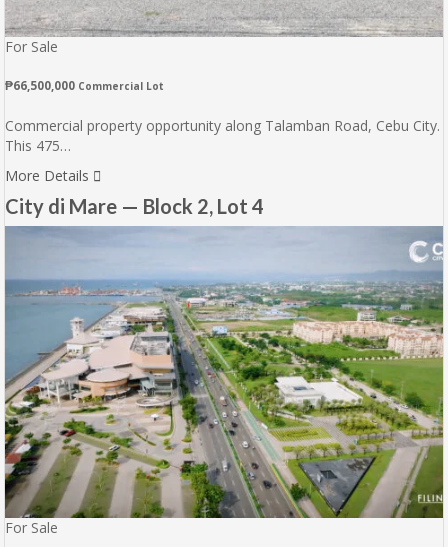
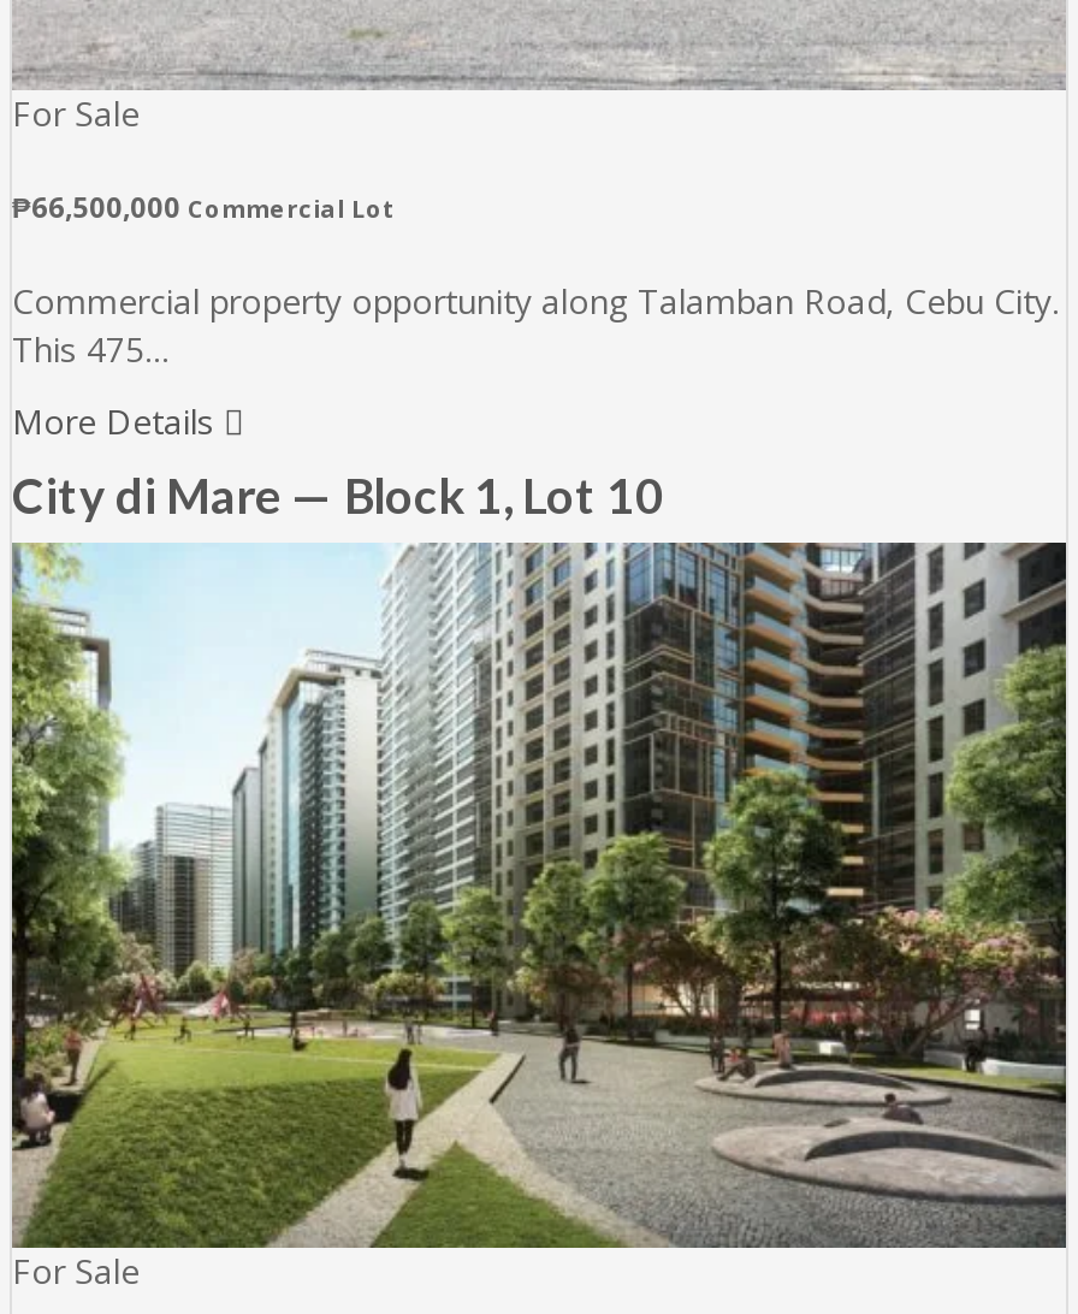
- City di Mare — Block 2, Lot 4
+ City di Mare — Block 1, Lot 10

- [image]
+ [image]
